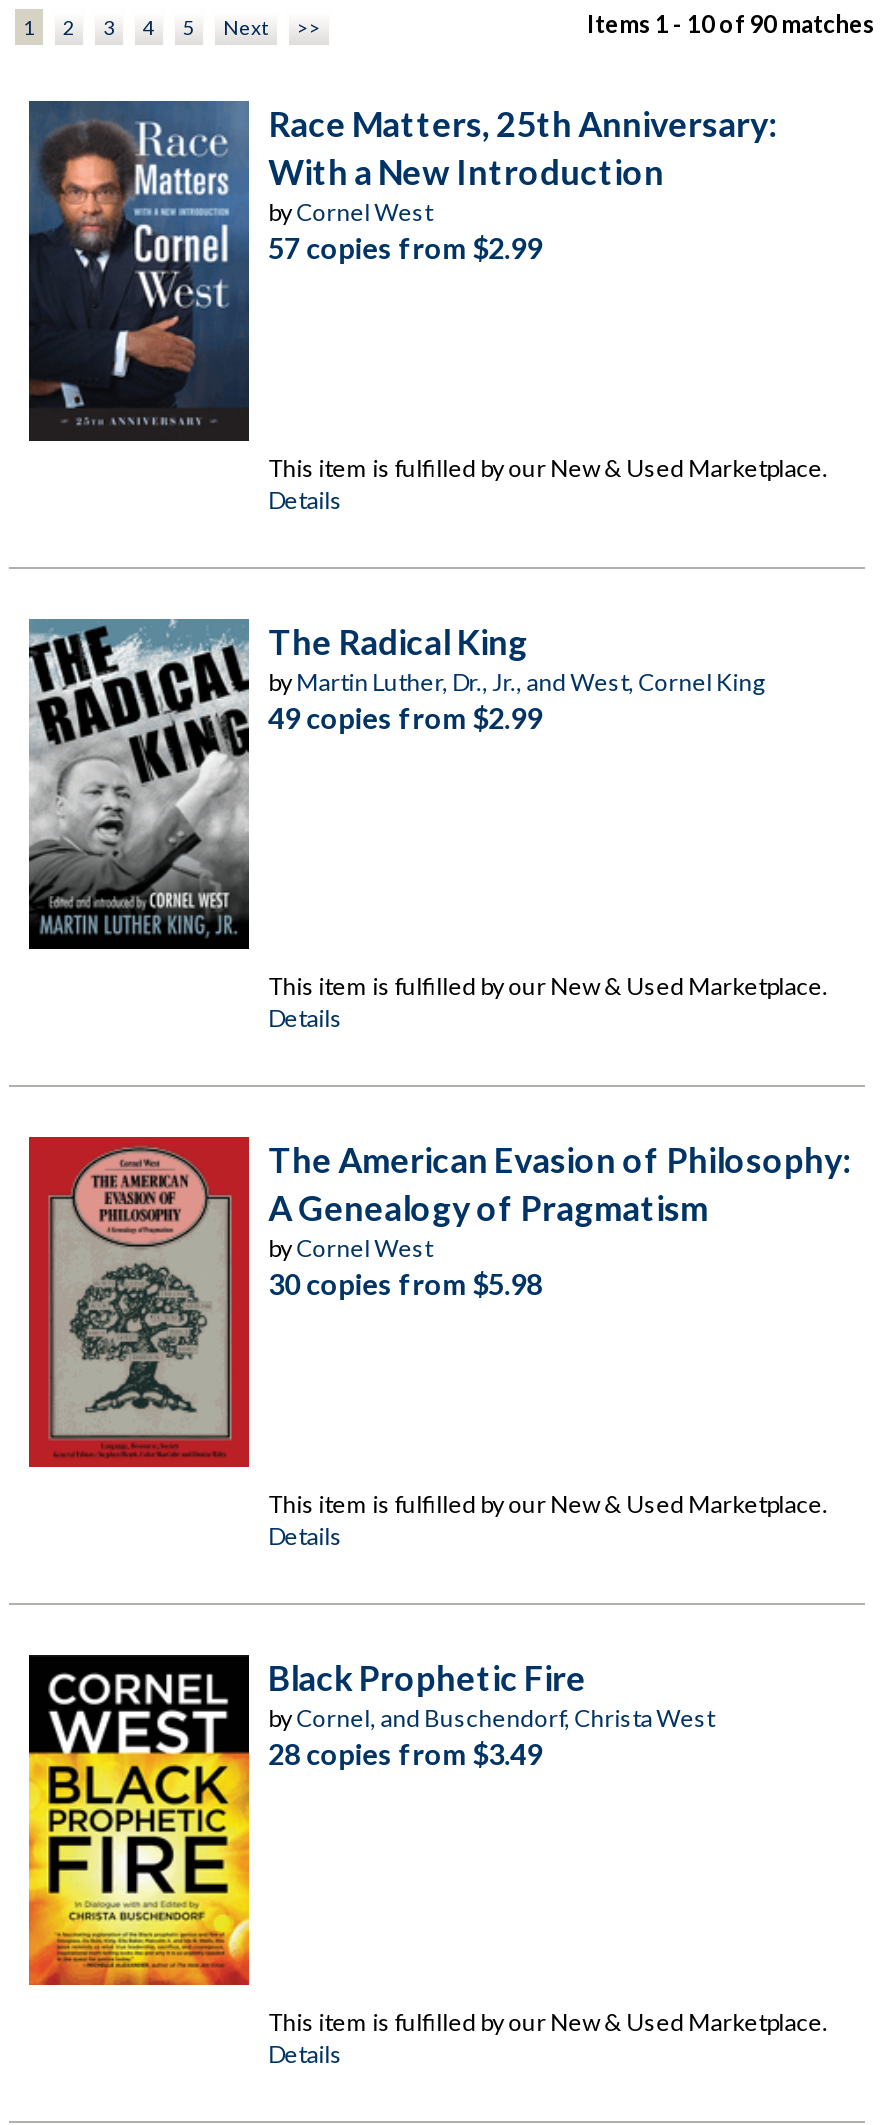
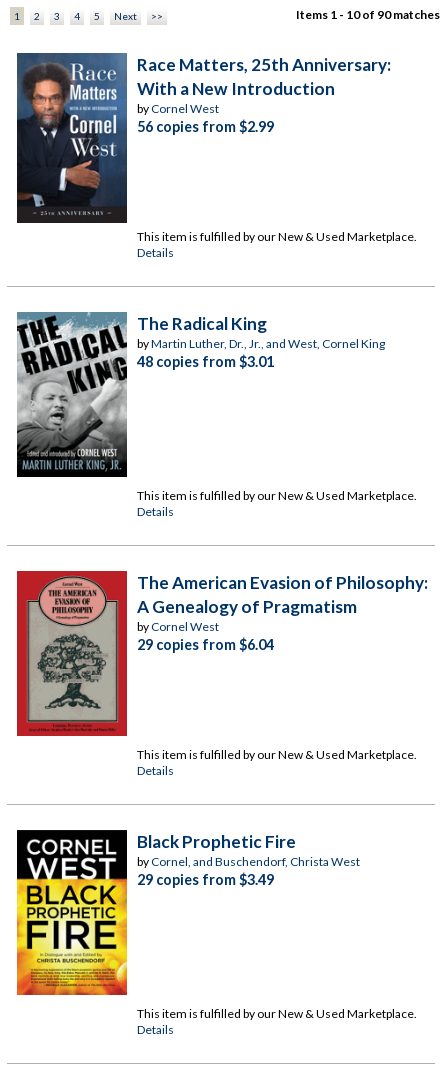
- 57 copies from $2.99
+ 56 copies from $2.99

- 49 copies from $2.99
+ 48 copies from $3.01

- 30 copies from $5.98
+ 29 copies from $6.04

- 28 copies from $3.49
+ 29 copies from $3.49
